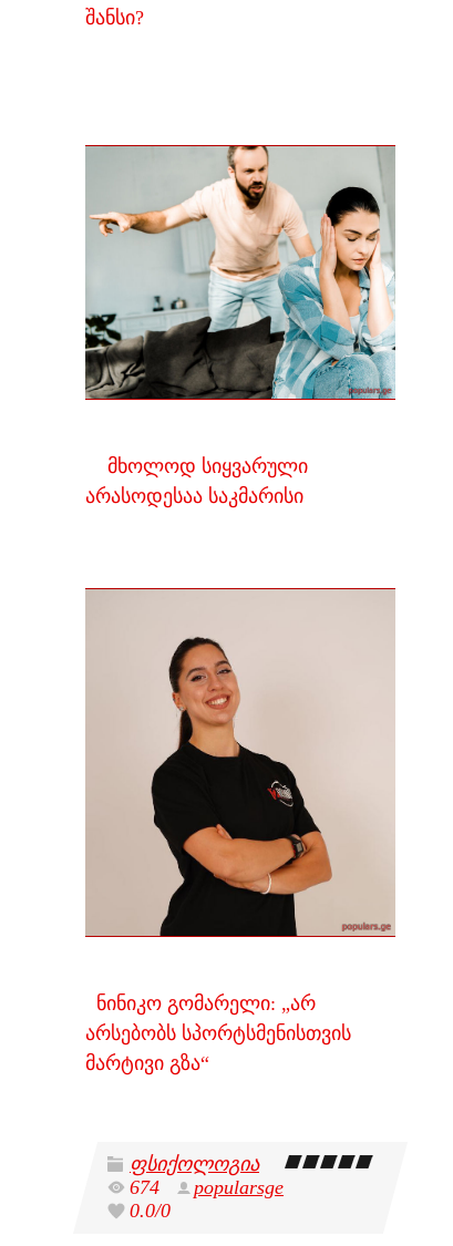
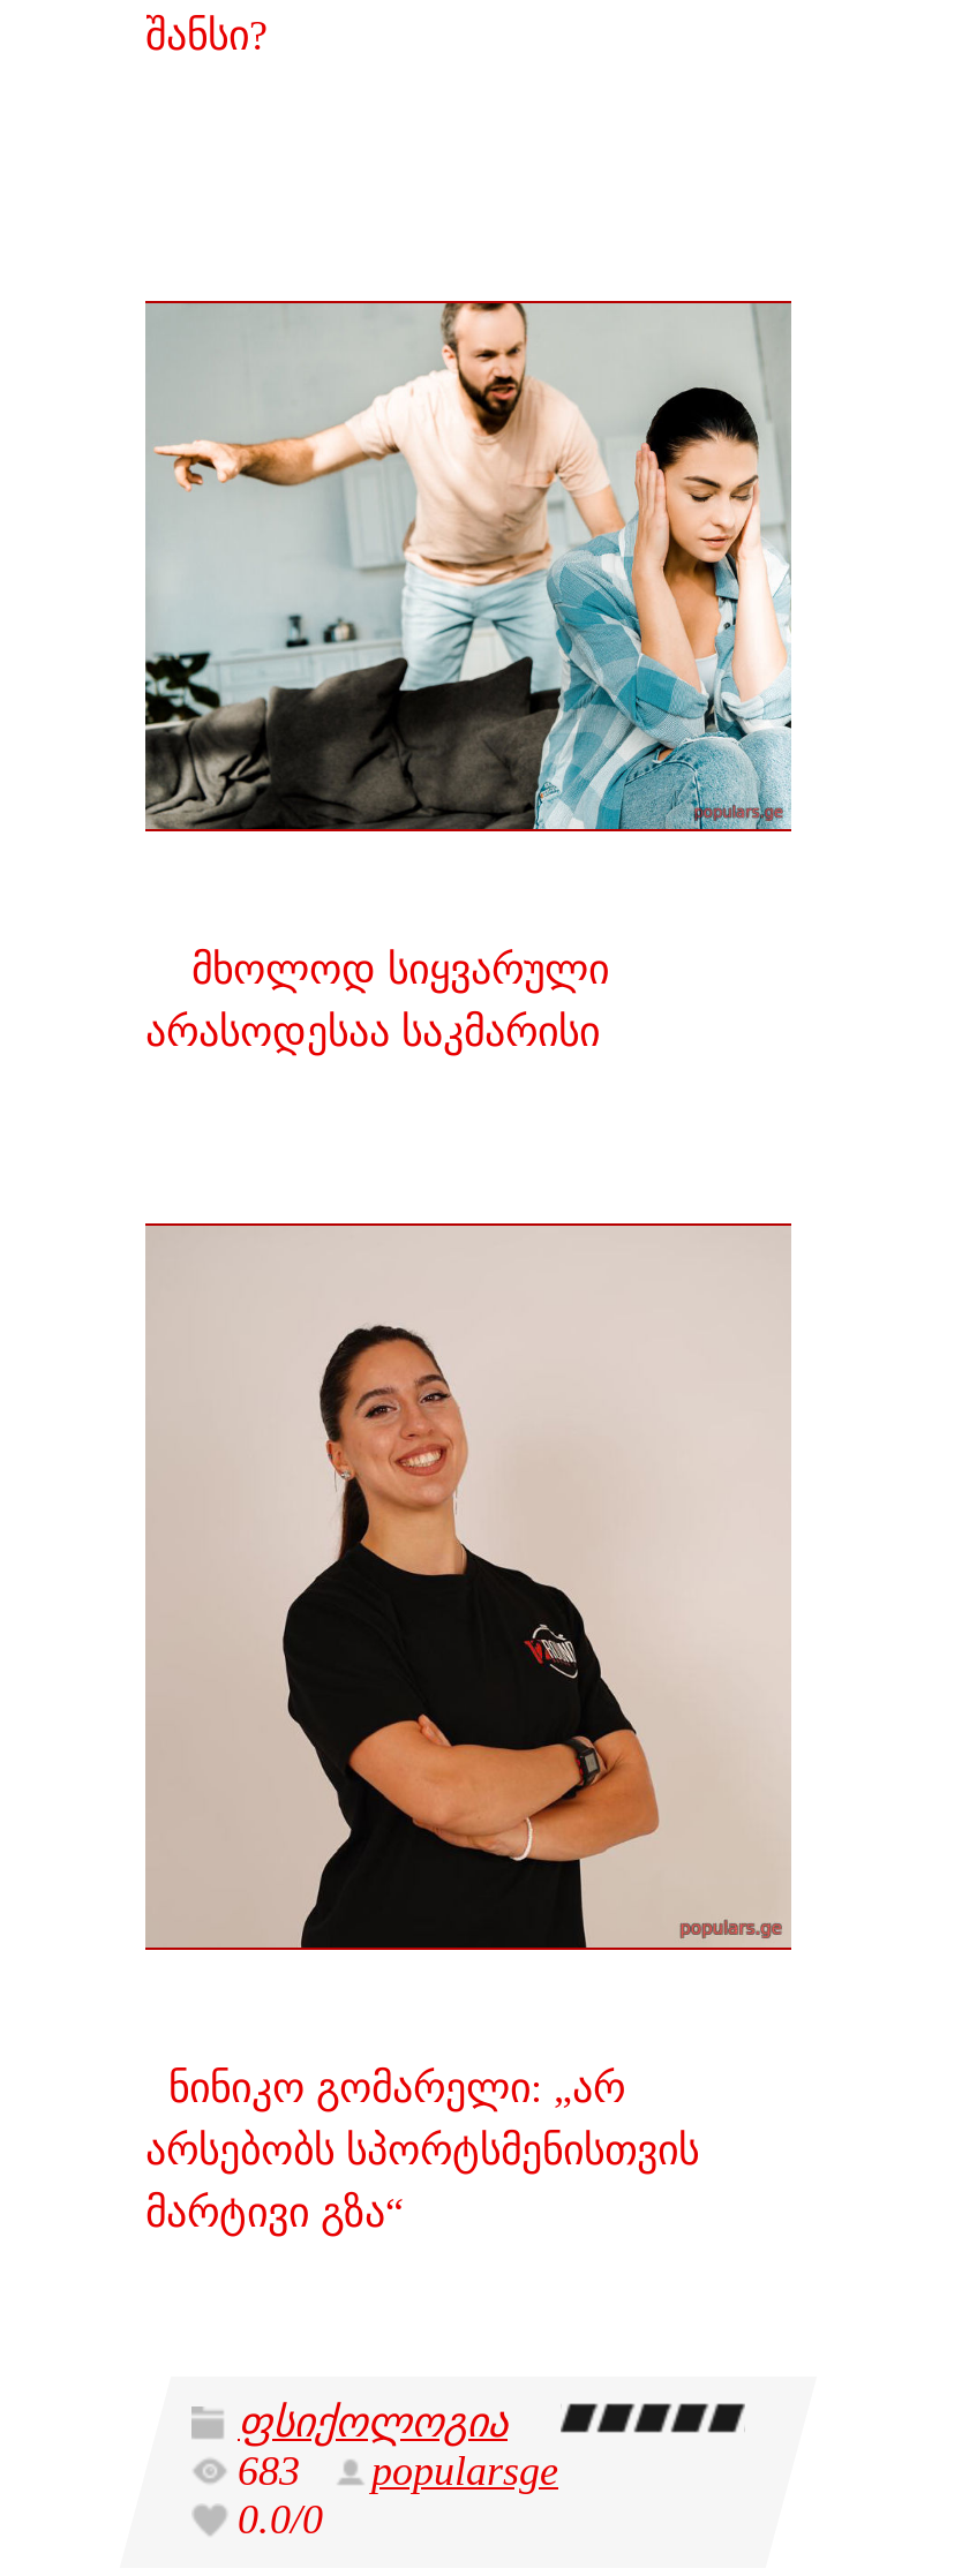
- 674 popularsge
+ 683 popularsge
